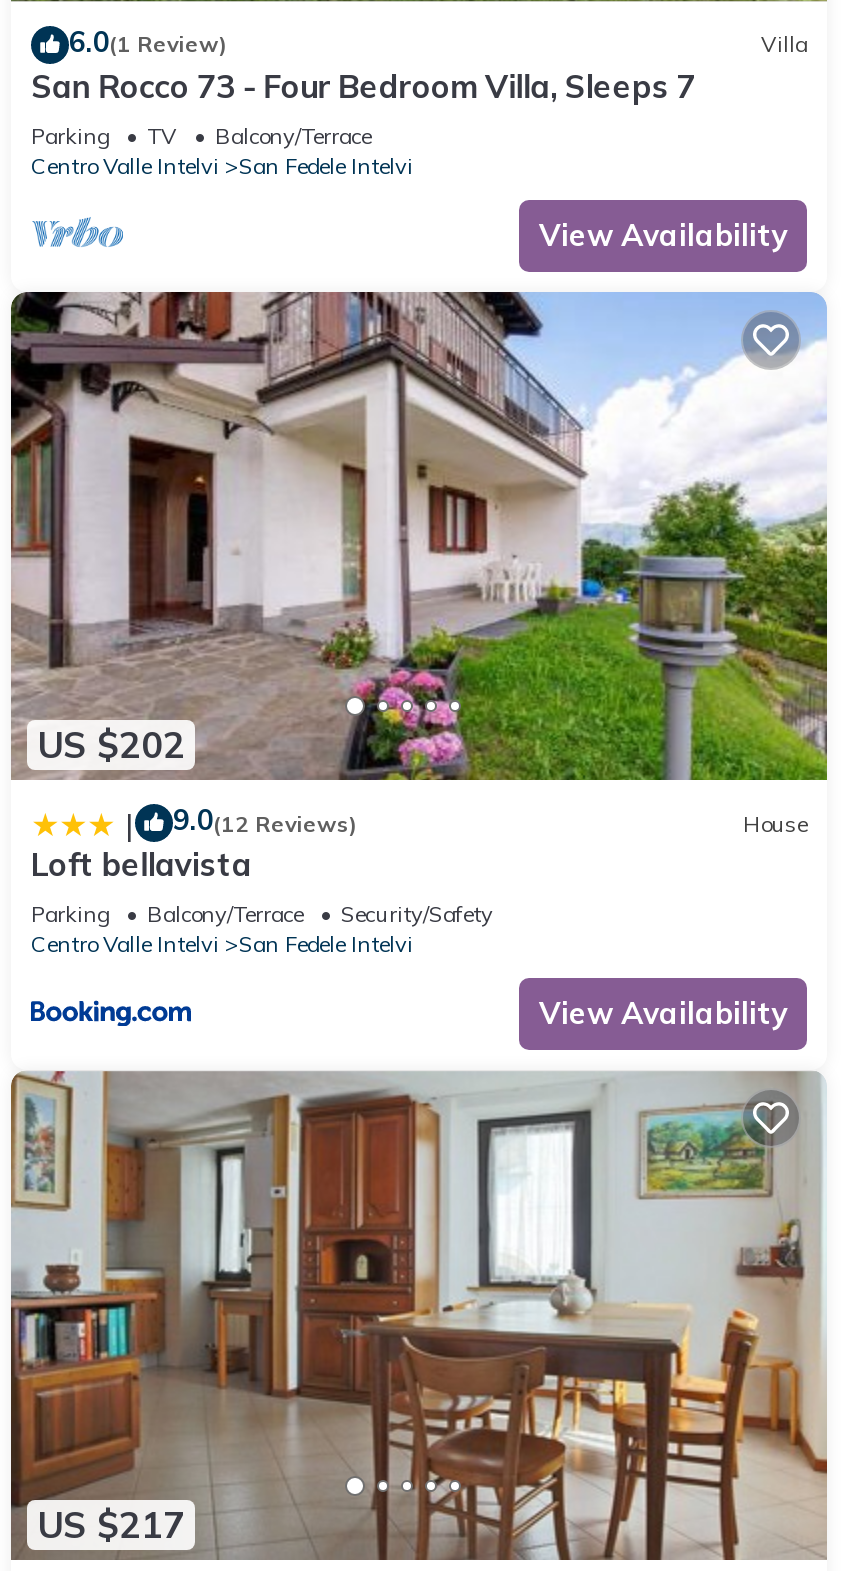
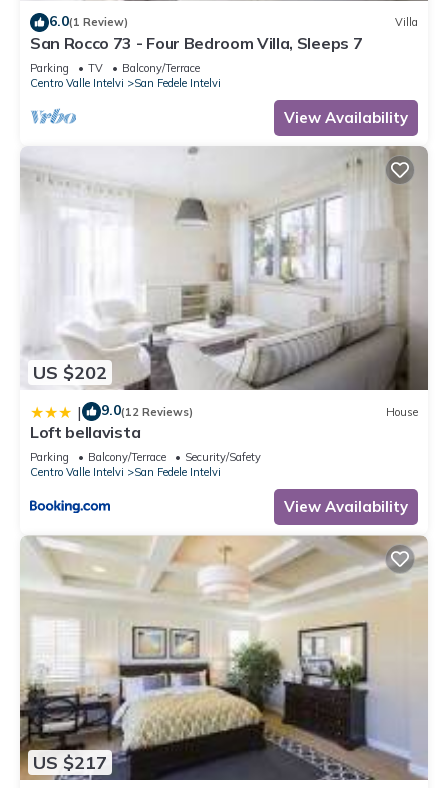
- [image]
+ [image]

- [image]
+ [image]
